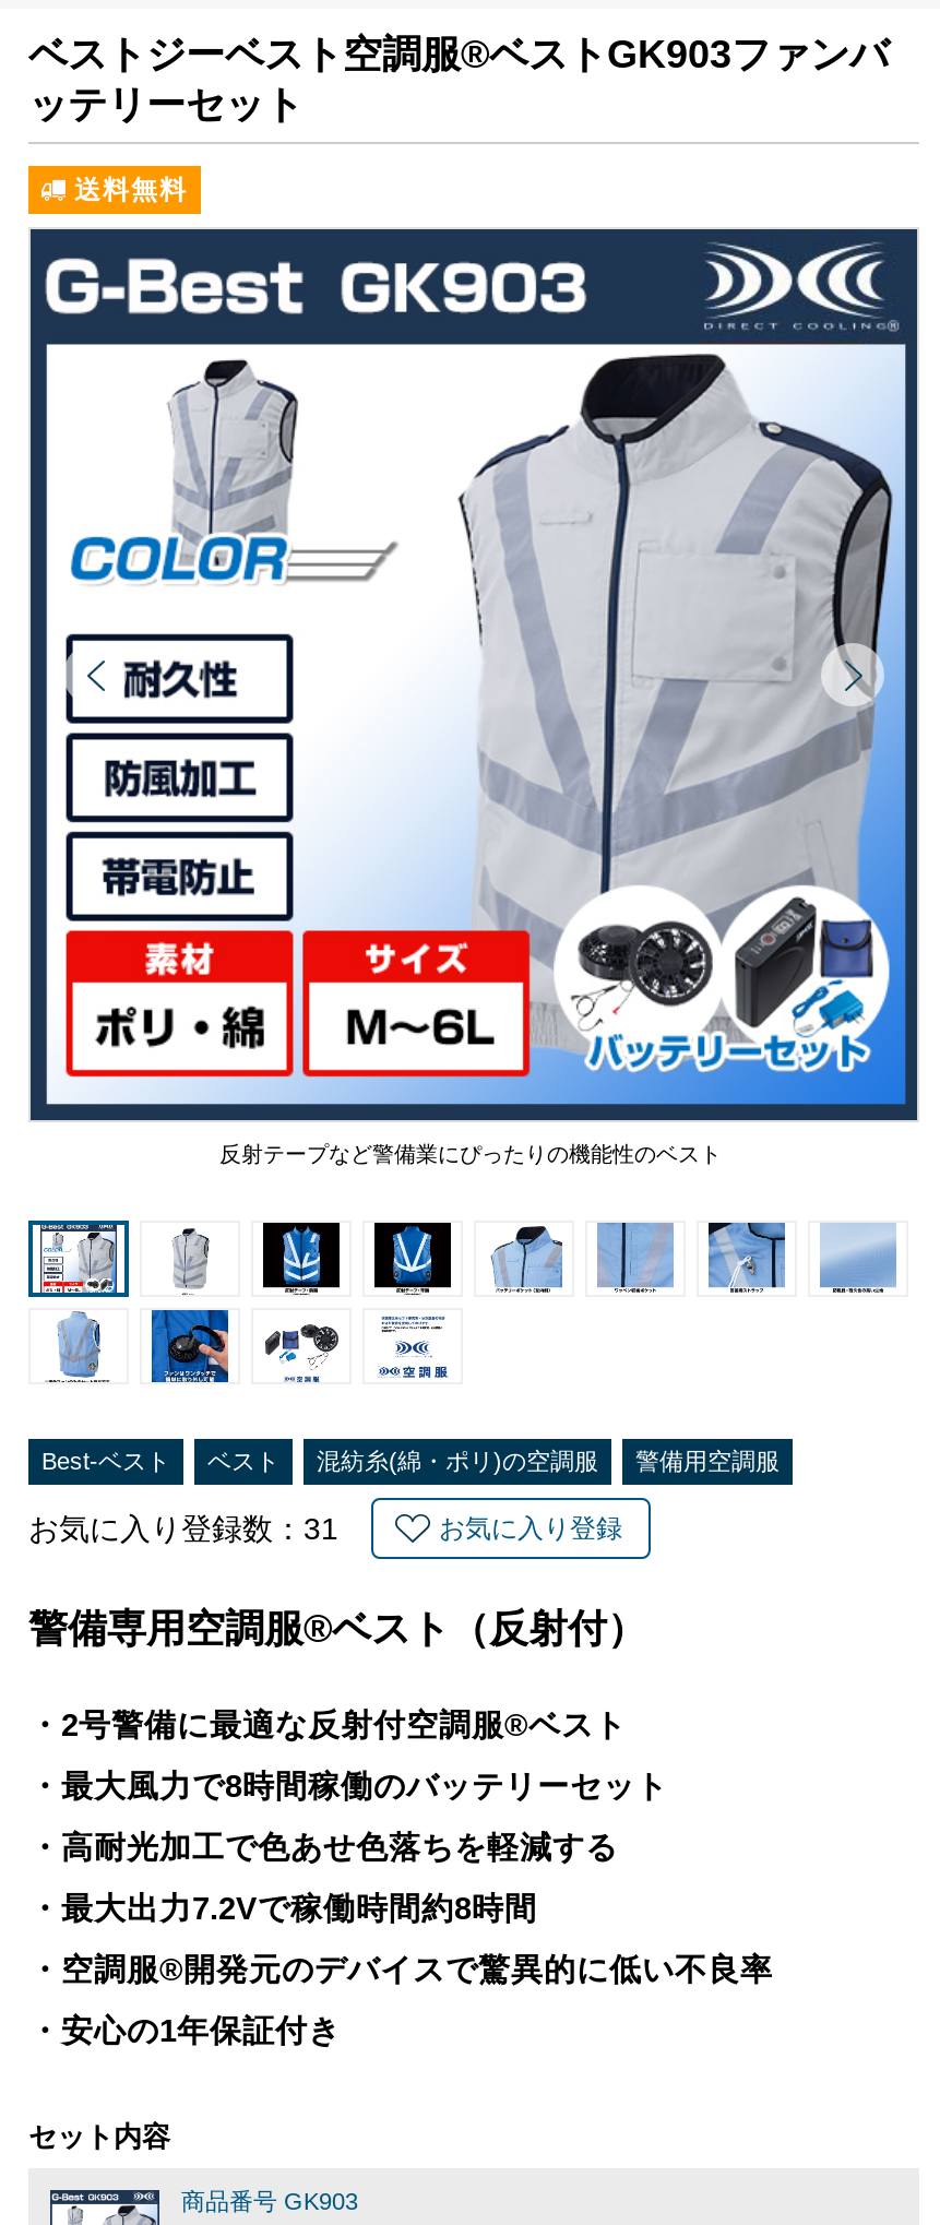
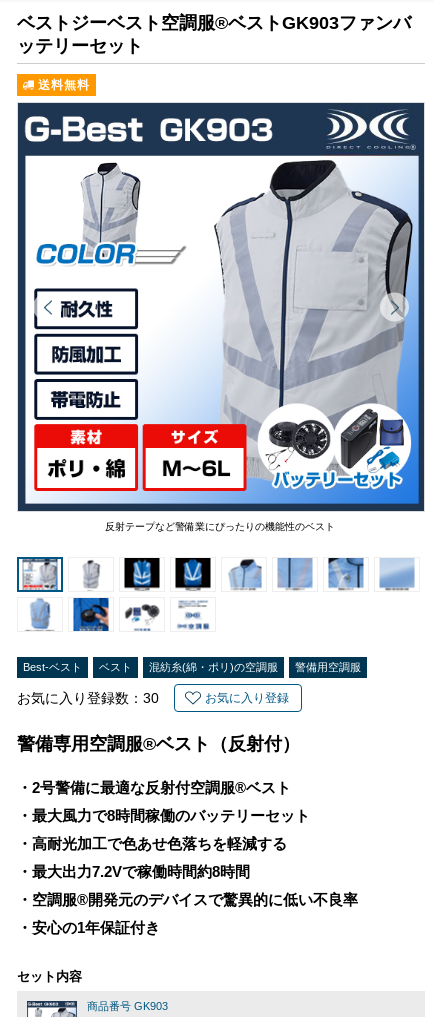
- お気に入り登録数：31
+ お気に入り登録数：30
